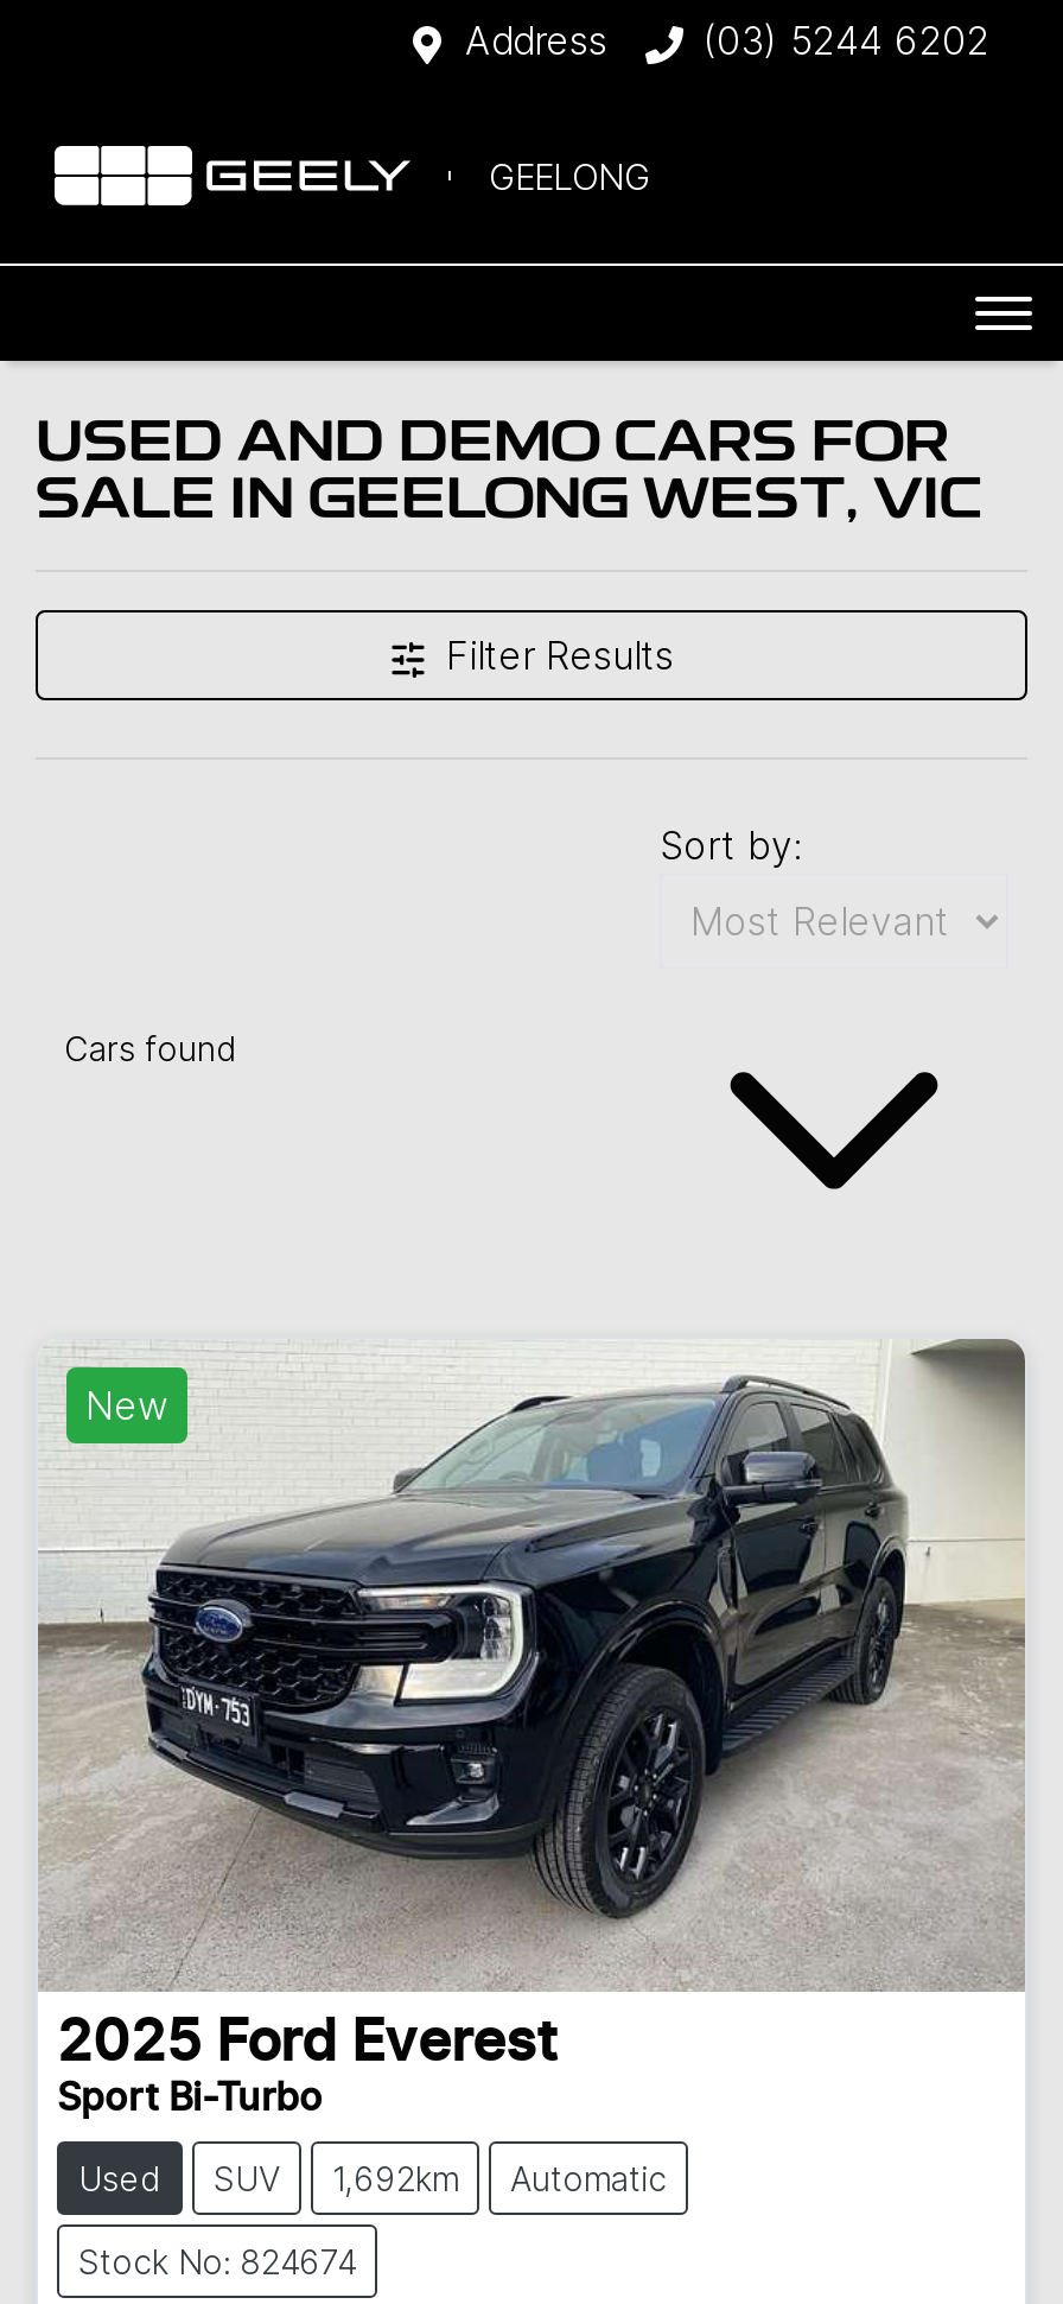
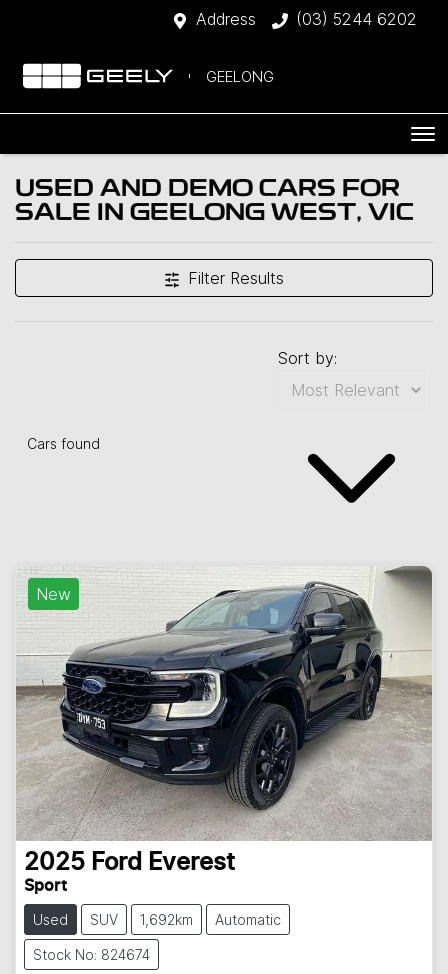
- Sport Bi-Turbo
+ Sport
